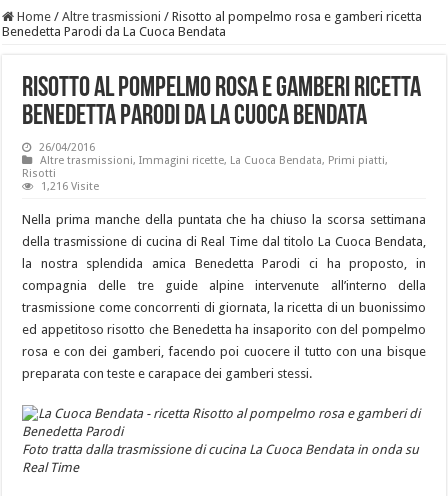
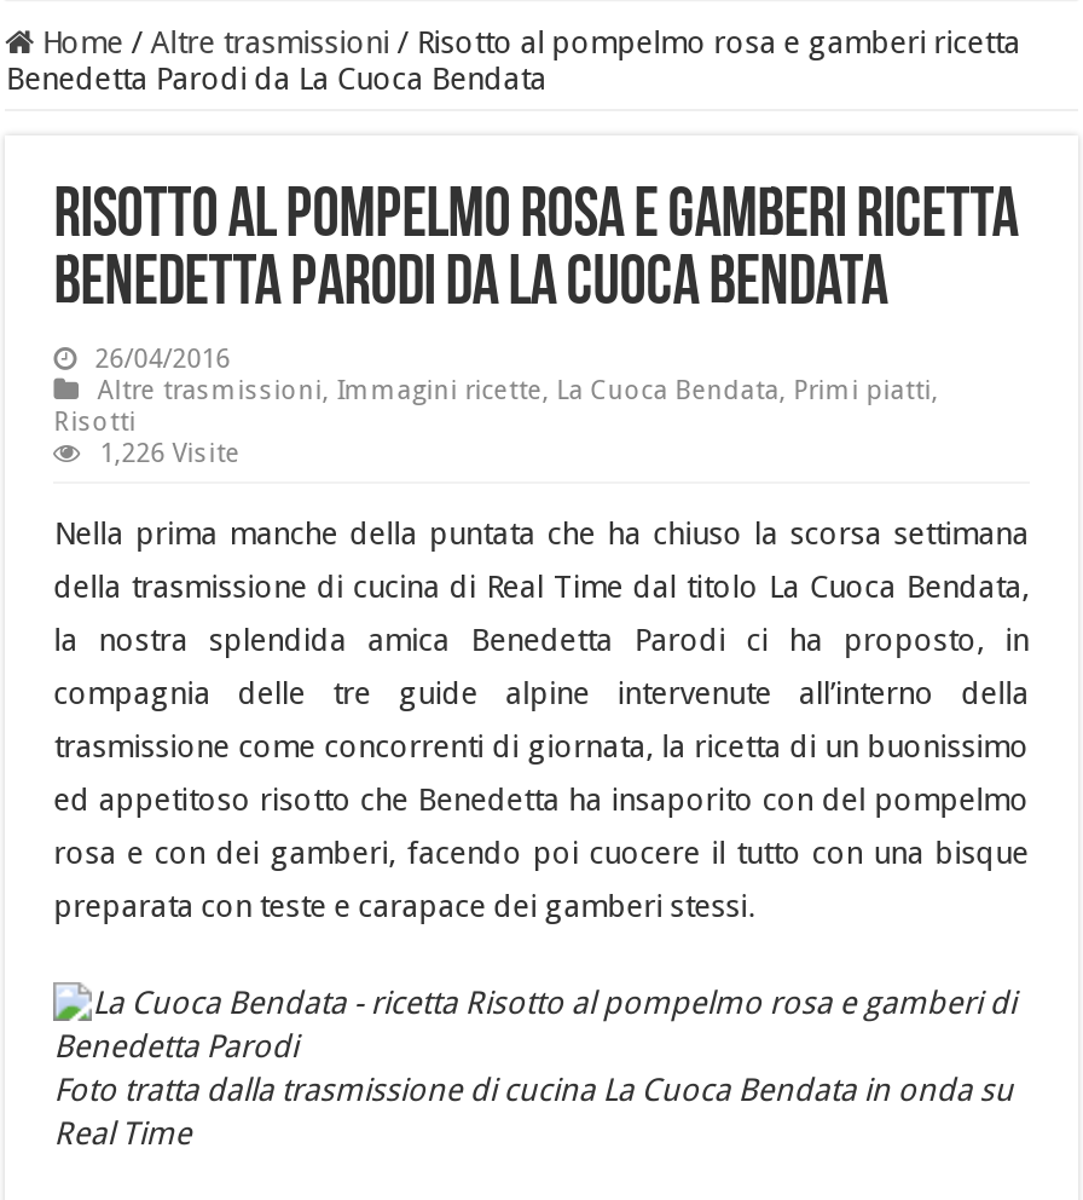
- 1,216 Visite
+ 1,226 Visite
